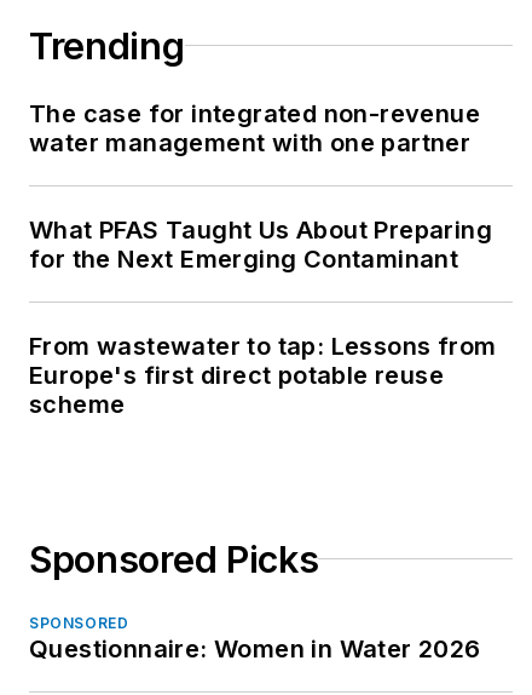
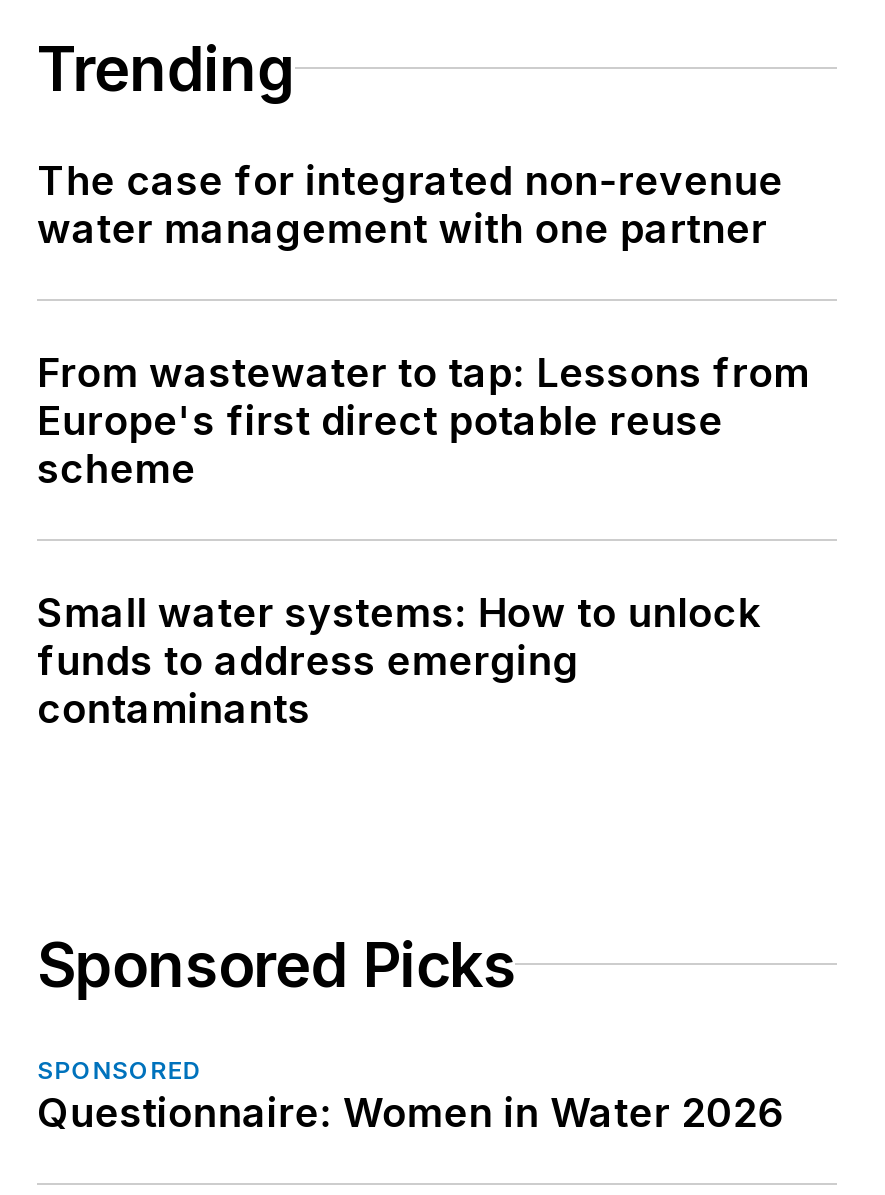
- What PFAS Taught Us About Preparing
- for the Next Emerging Contaminant

moved up: From wastewater to tap: Lessons from | Europe's first direct potable reuse | scheme

+ Small water systems: How to unlock
+ funds to address emerging
+ contaminants
